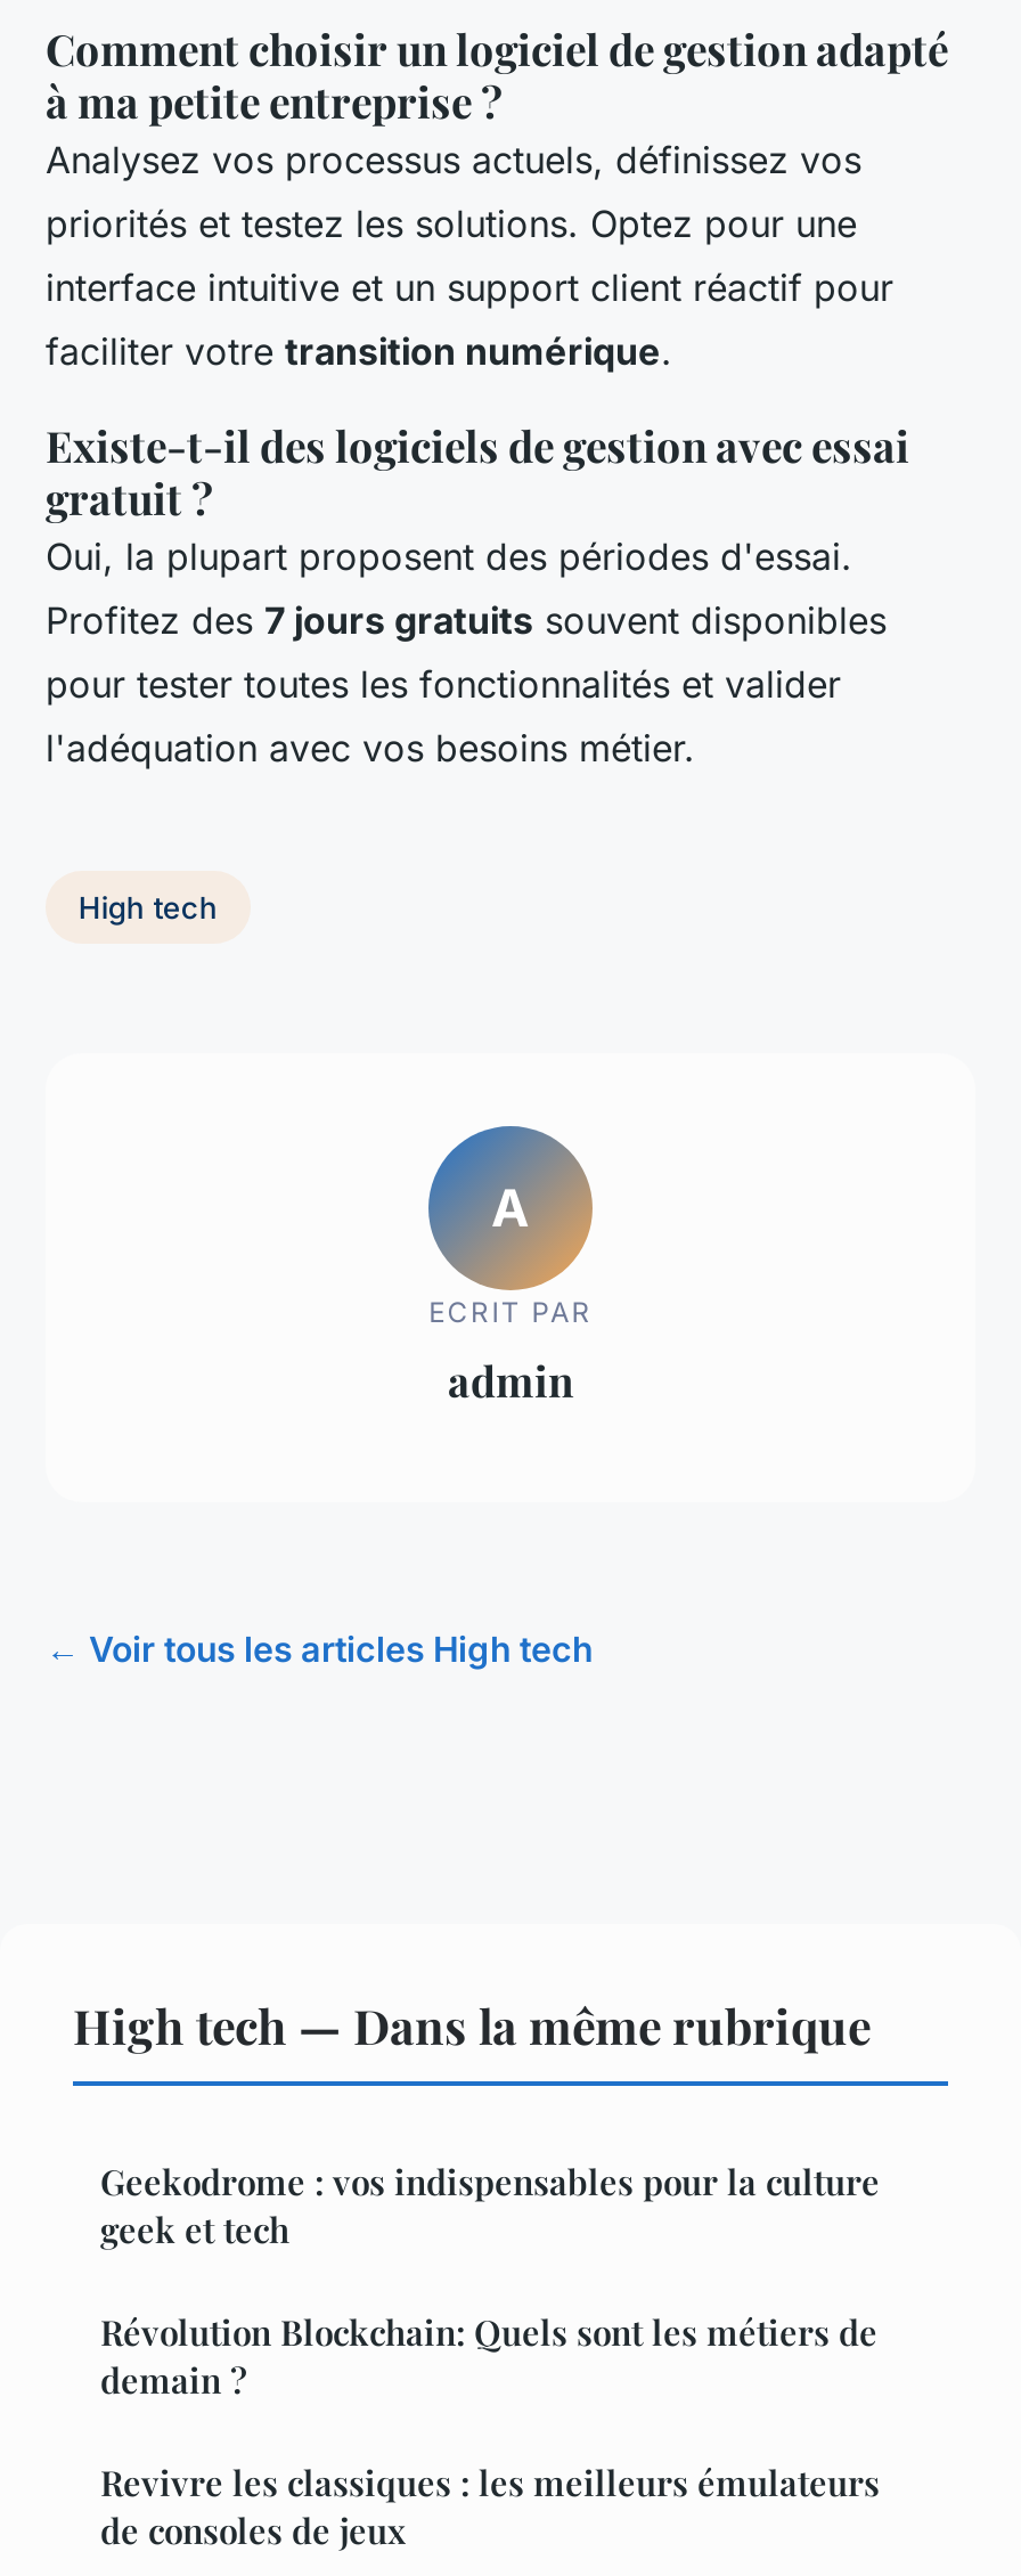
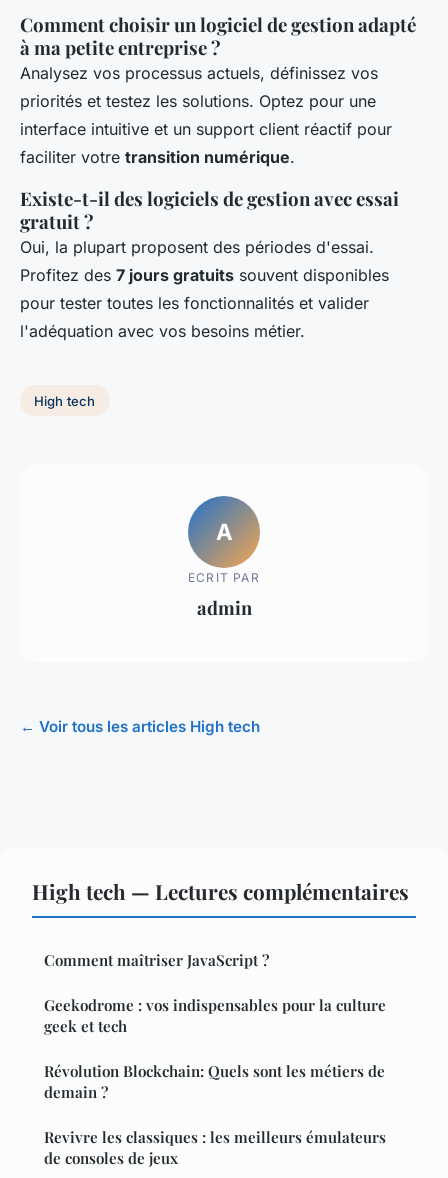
- High tech — Dans la même rubrique
+ High tech — Lectures complémentaires
+ Comment maîtriser JavaScript ?
